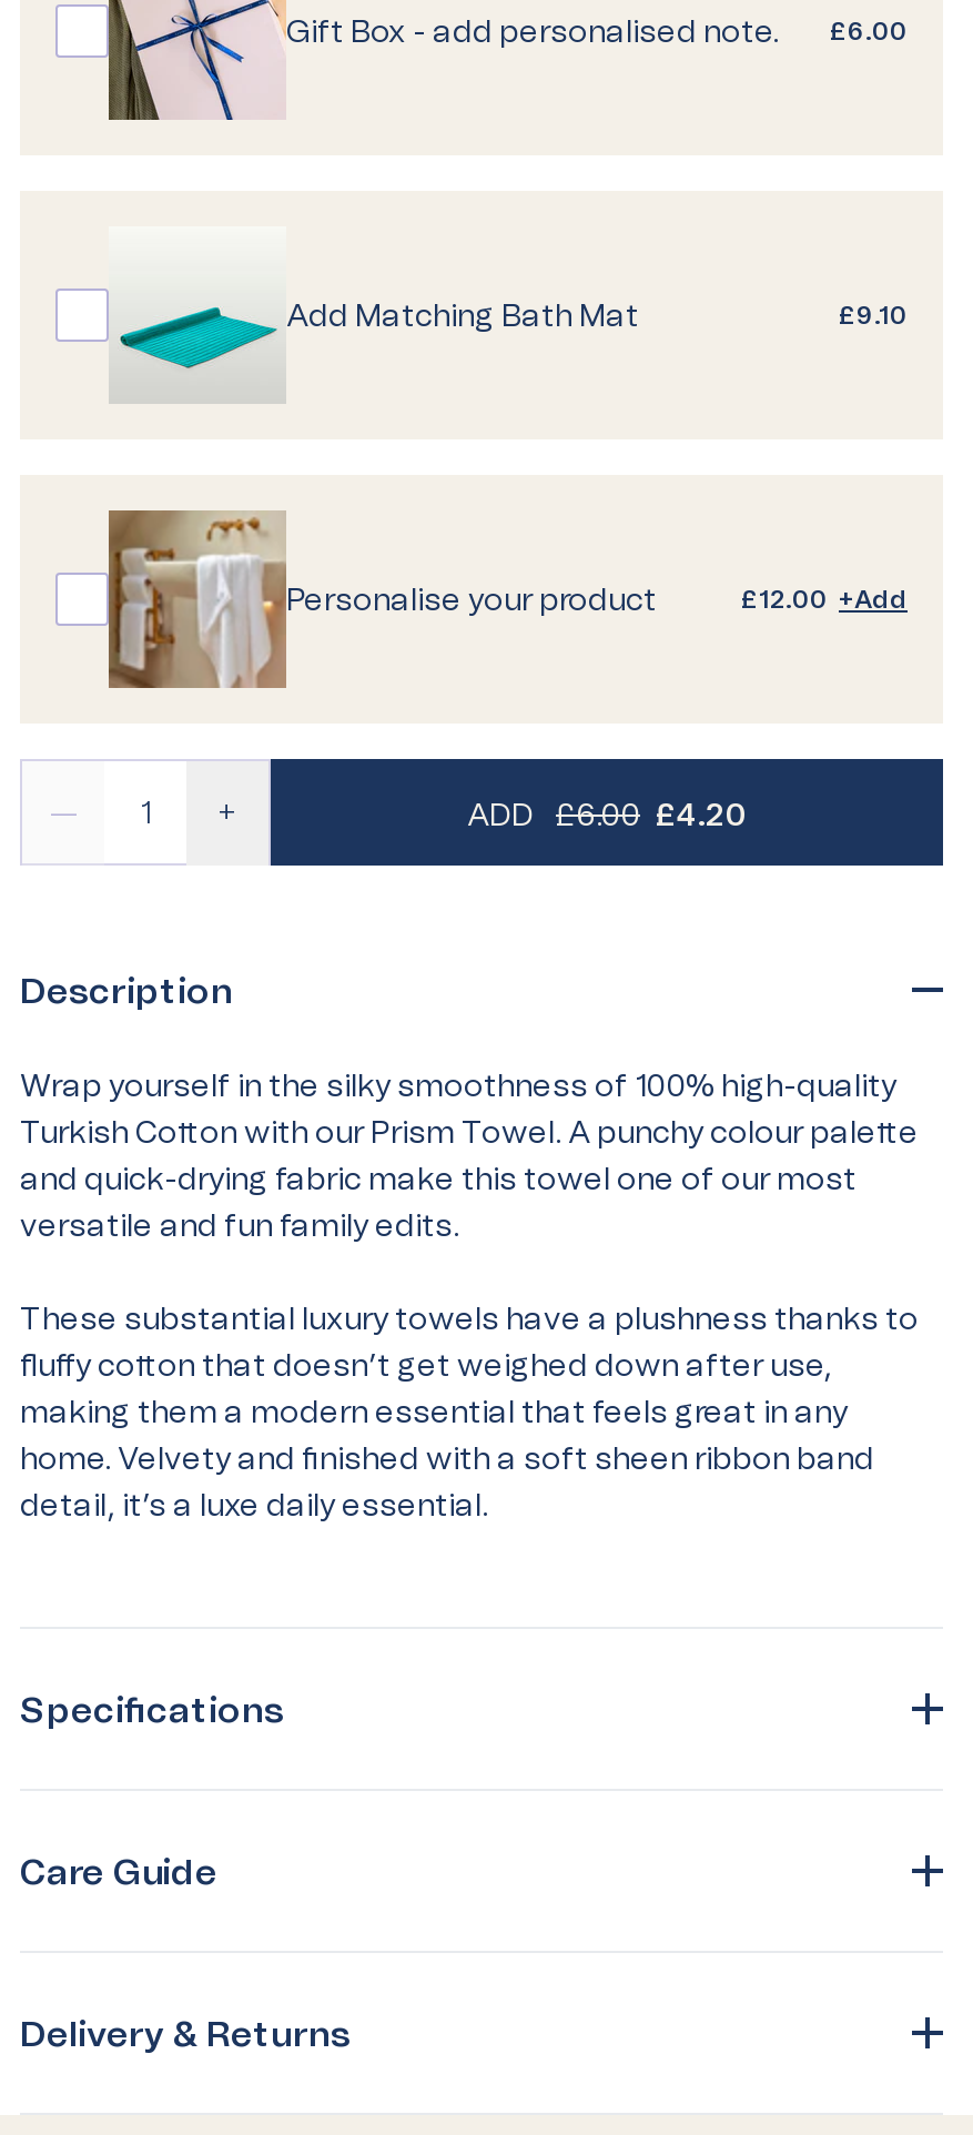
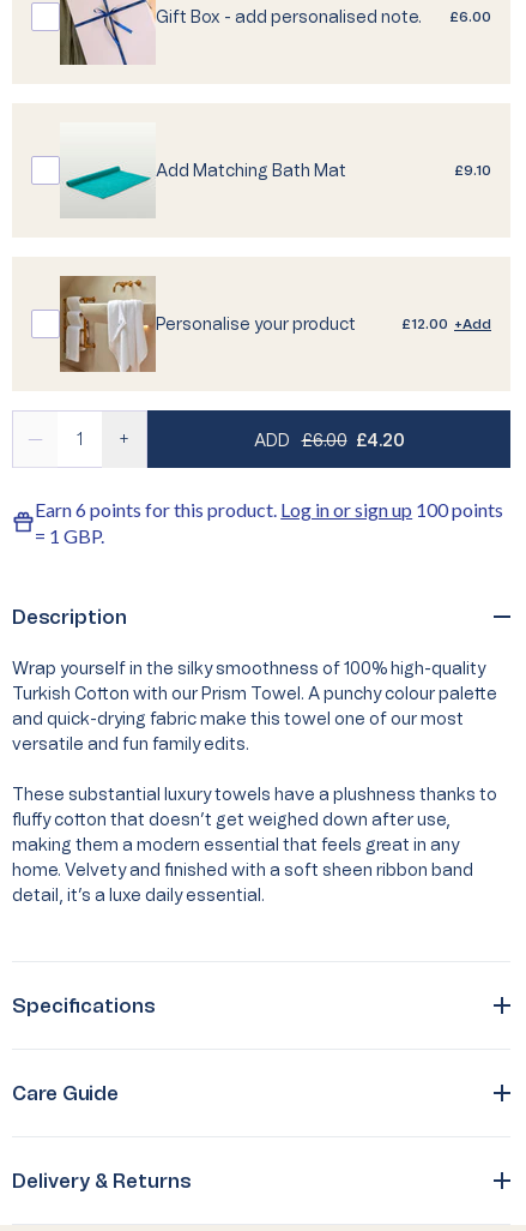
+ Earn 6 points for this product. Log in or sign up 100 points
+ = 1 GBP.
